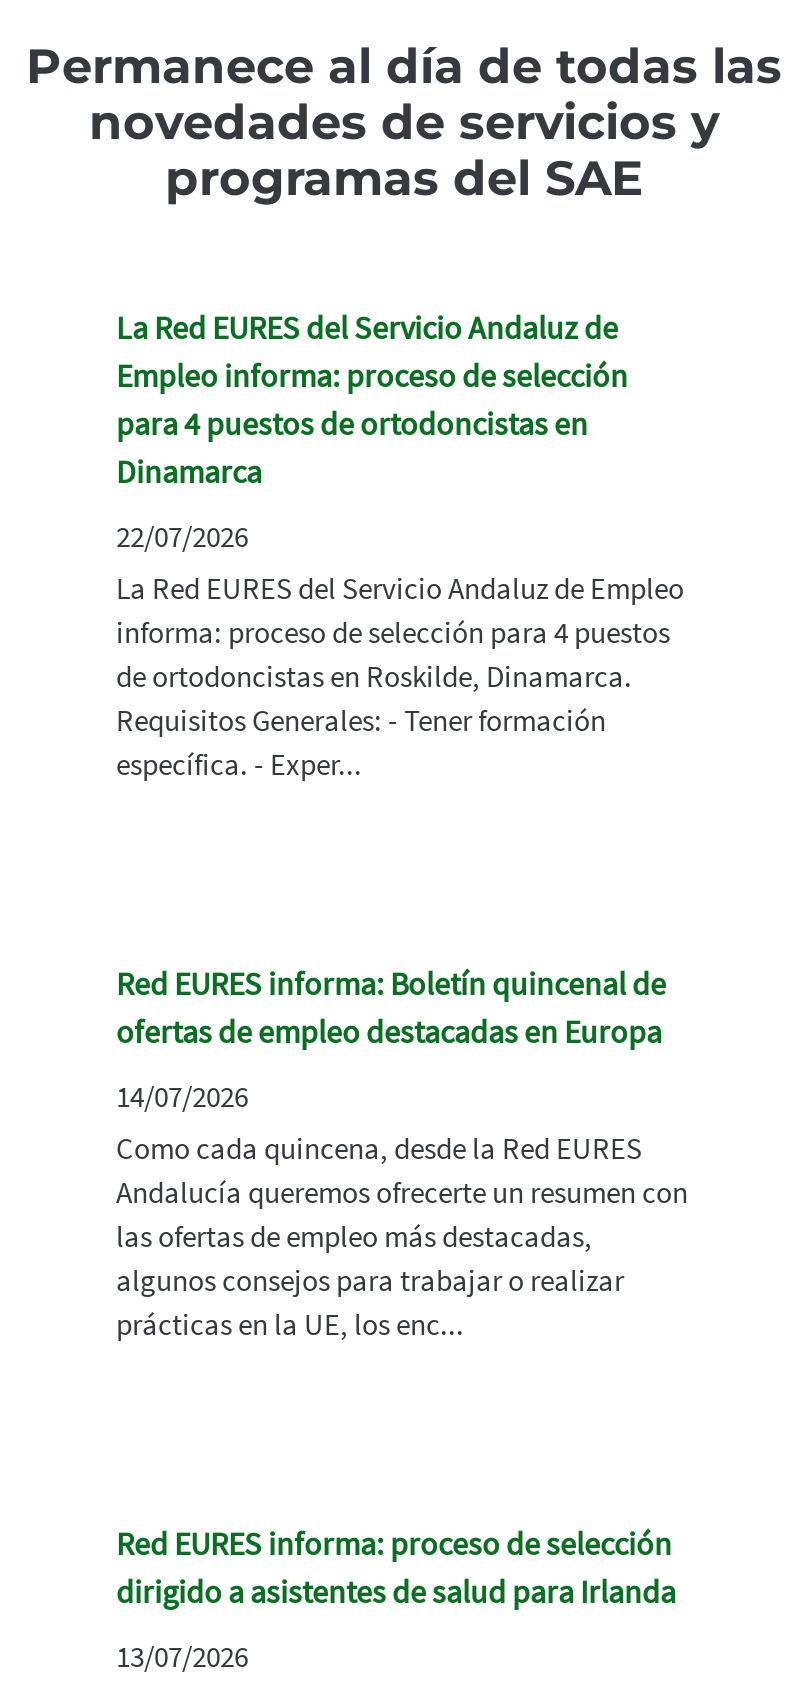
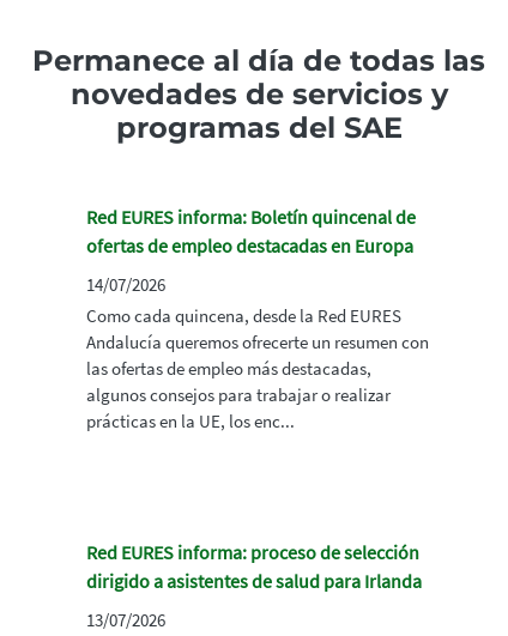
- La Red EURES del Servicio Andaluz de
- Empleo informa: proceso de selección
- para 4 puestos de ortodoncistas en
- Dinamarca
- 22/07/2026
- La Red EURES del Servicio Andaluz de Empleo
- informa: proceso de selección para 4 puestos
- de ortodoncistas en Roskilde, Dinamarca.
- Requisitos Generales: - Tener formación
- específica. - Exper...
